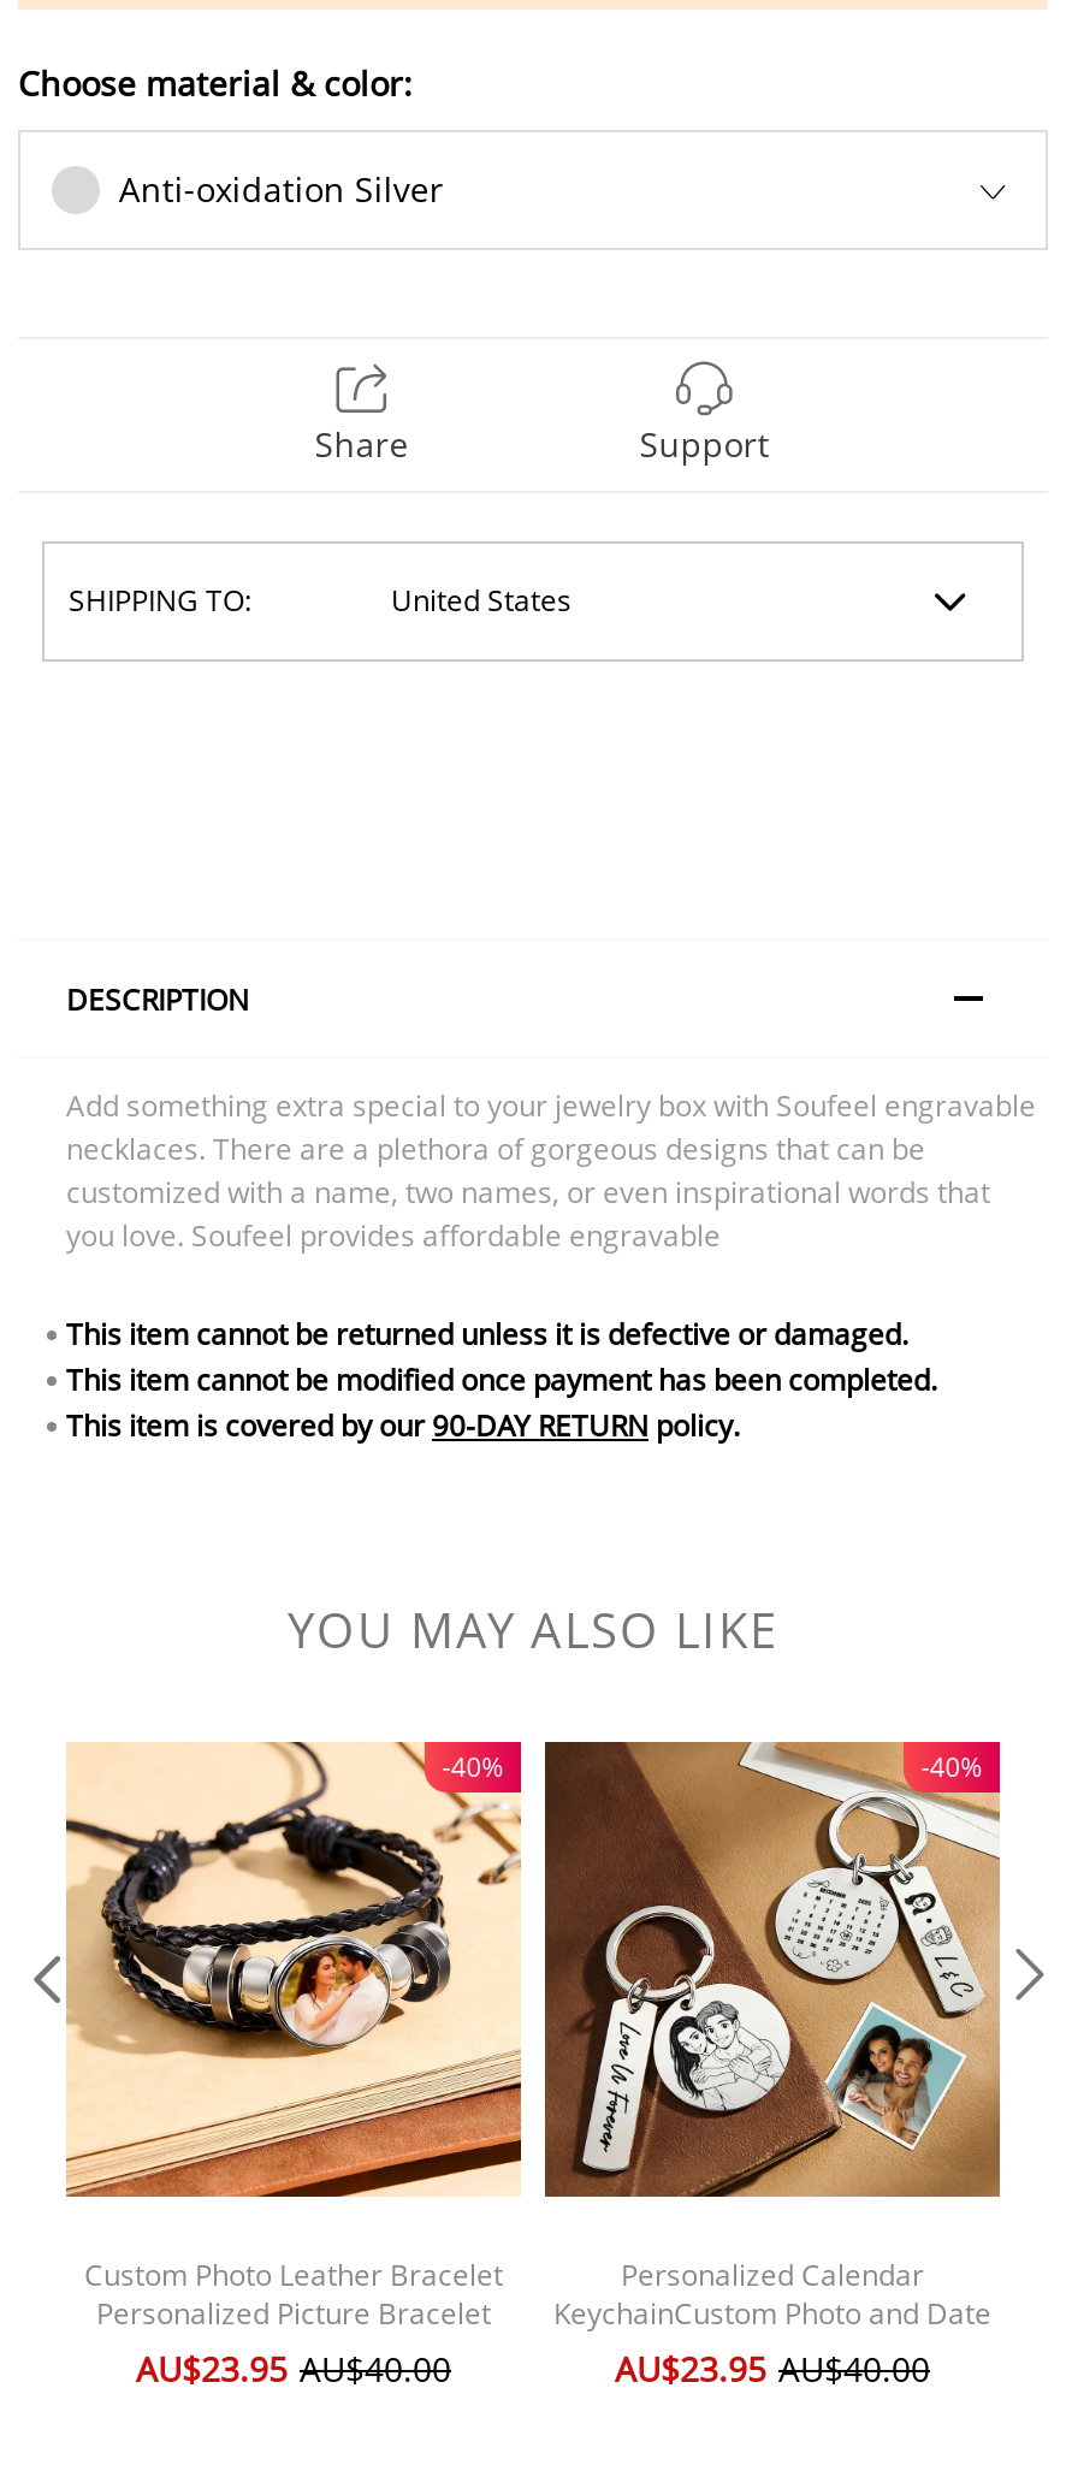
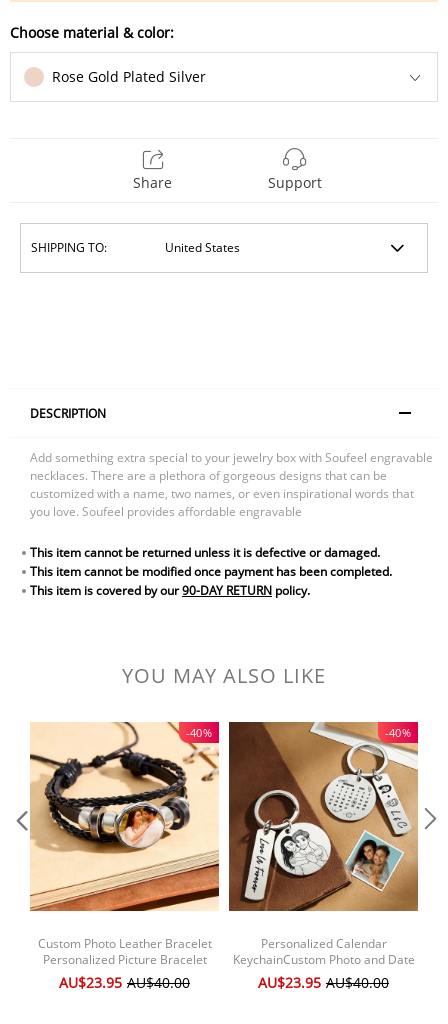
- Anti-oxidation Silver
+ Rose Gold Plated Silver
